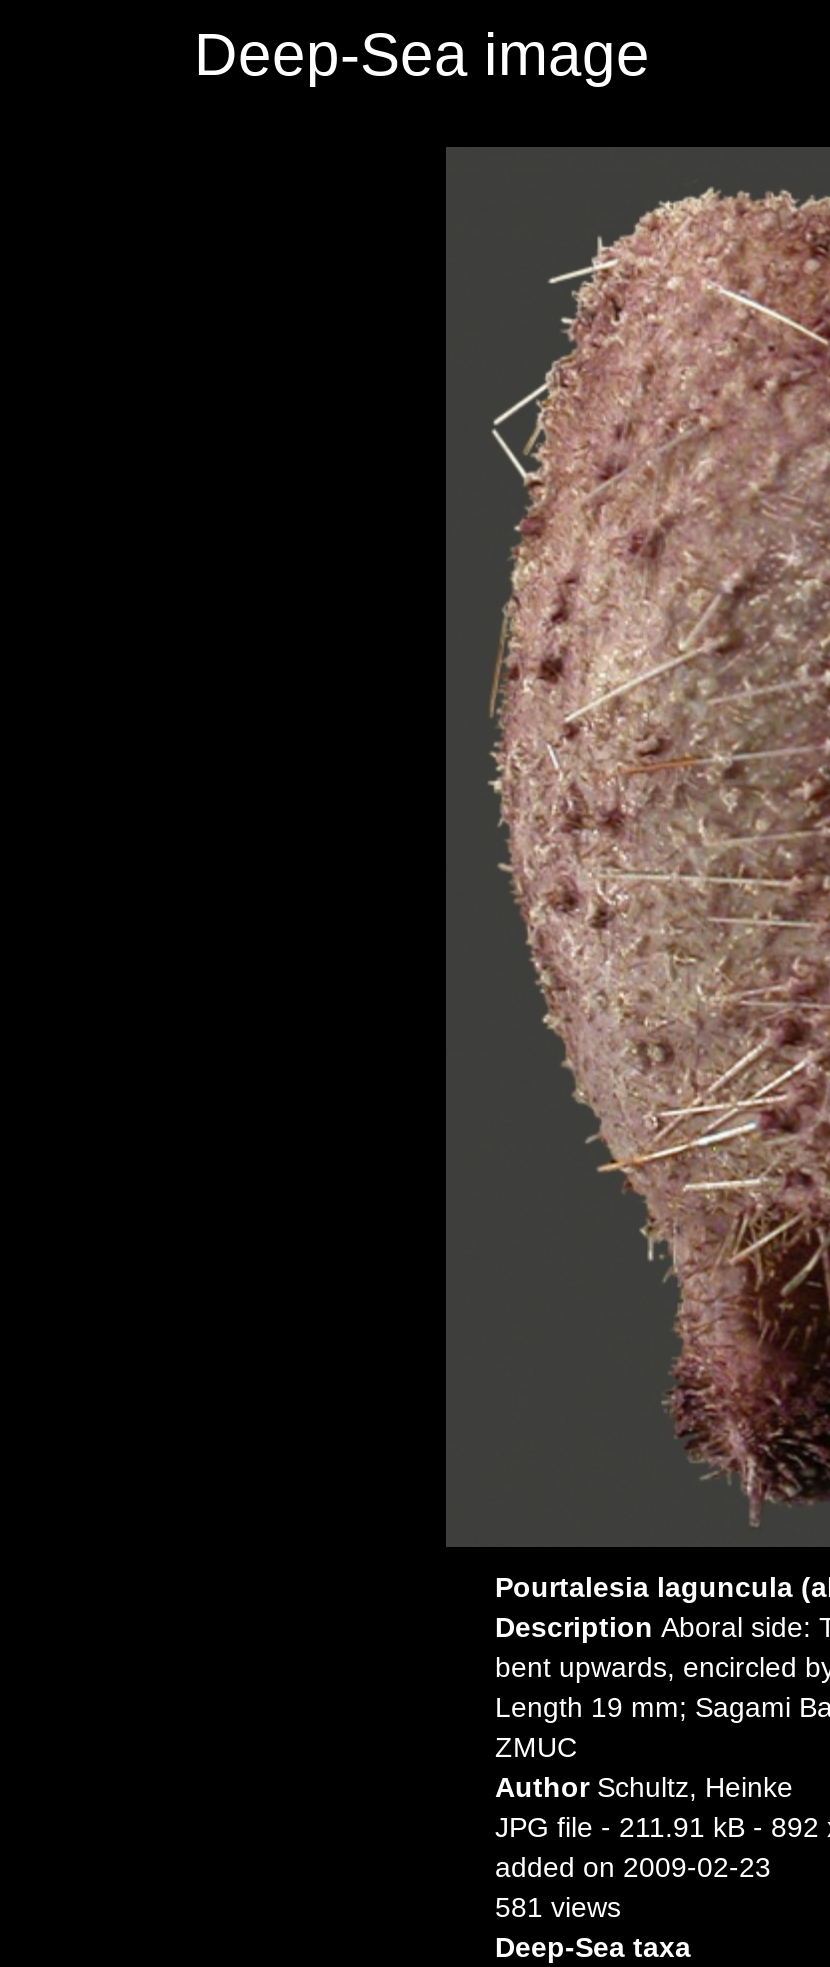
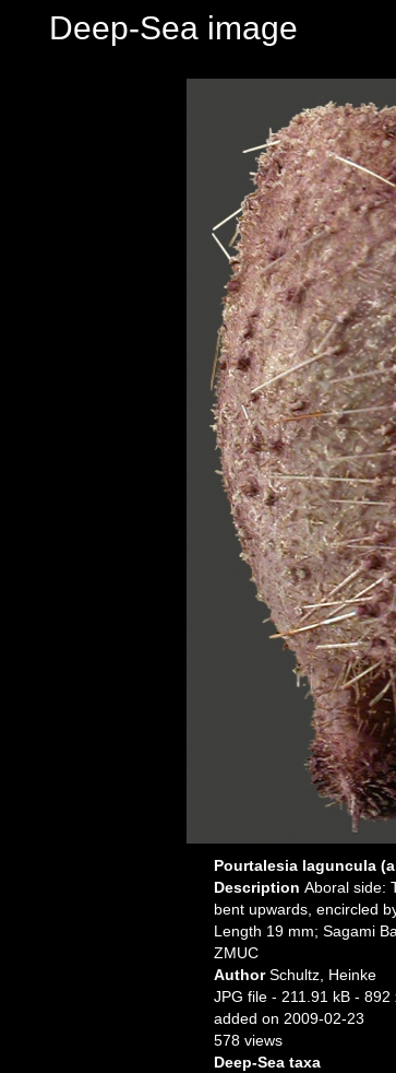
- 581 views
+ 578 views
